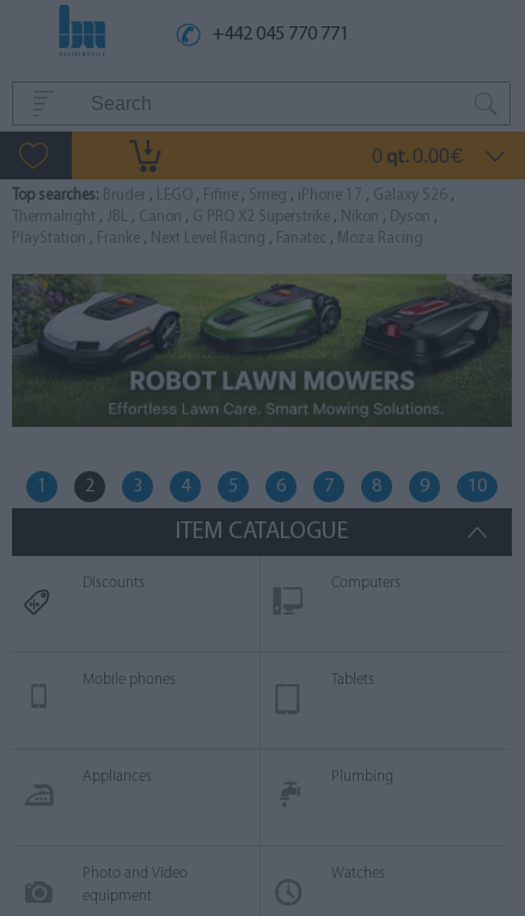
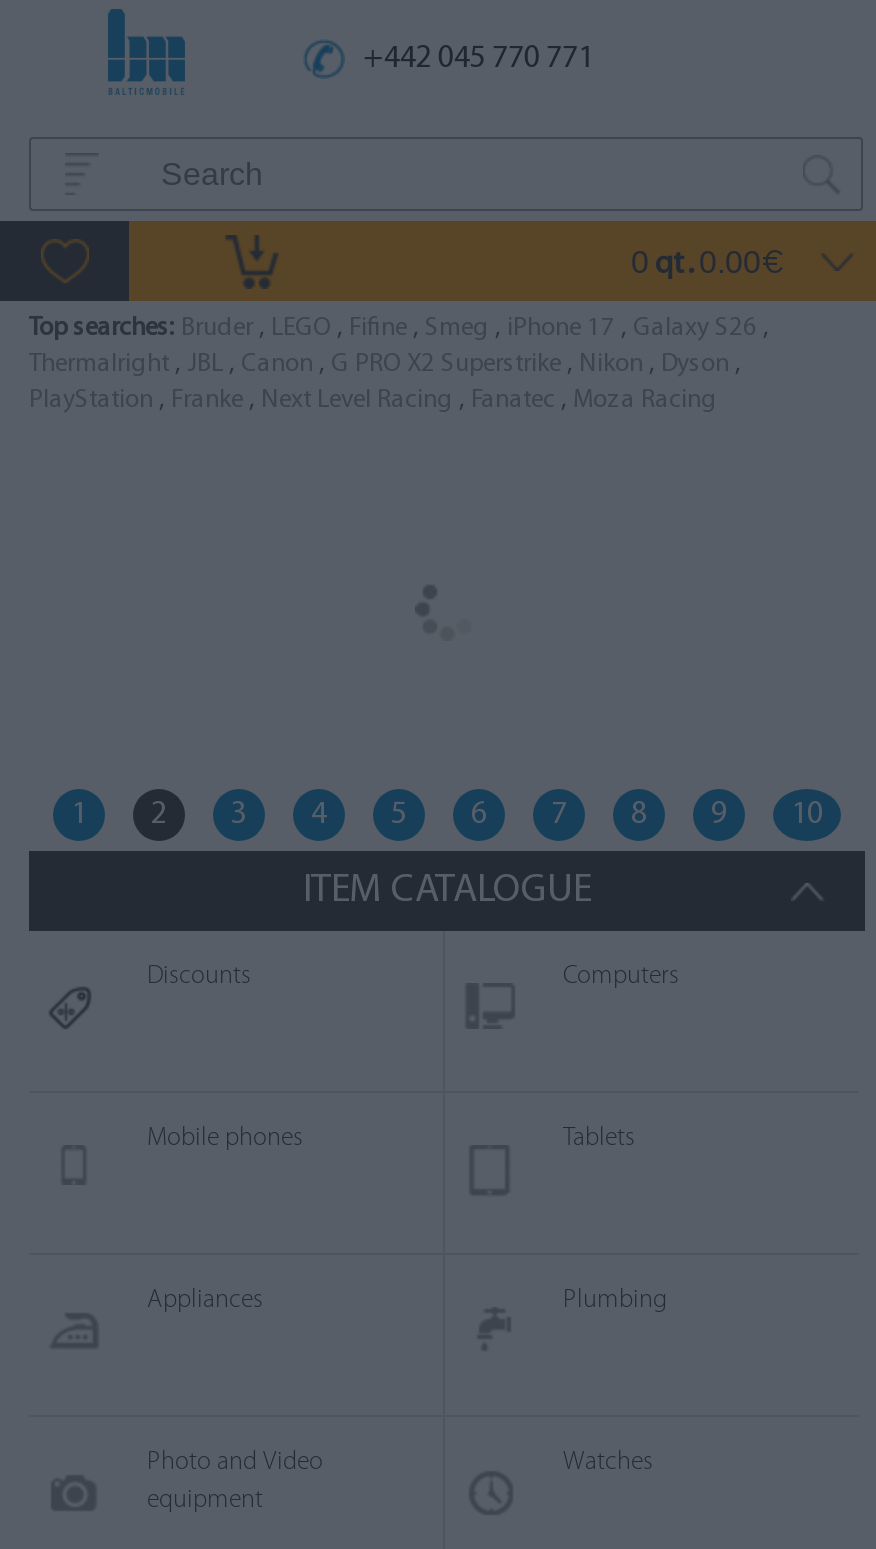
- [image]
